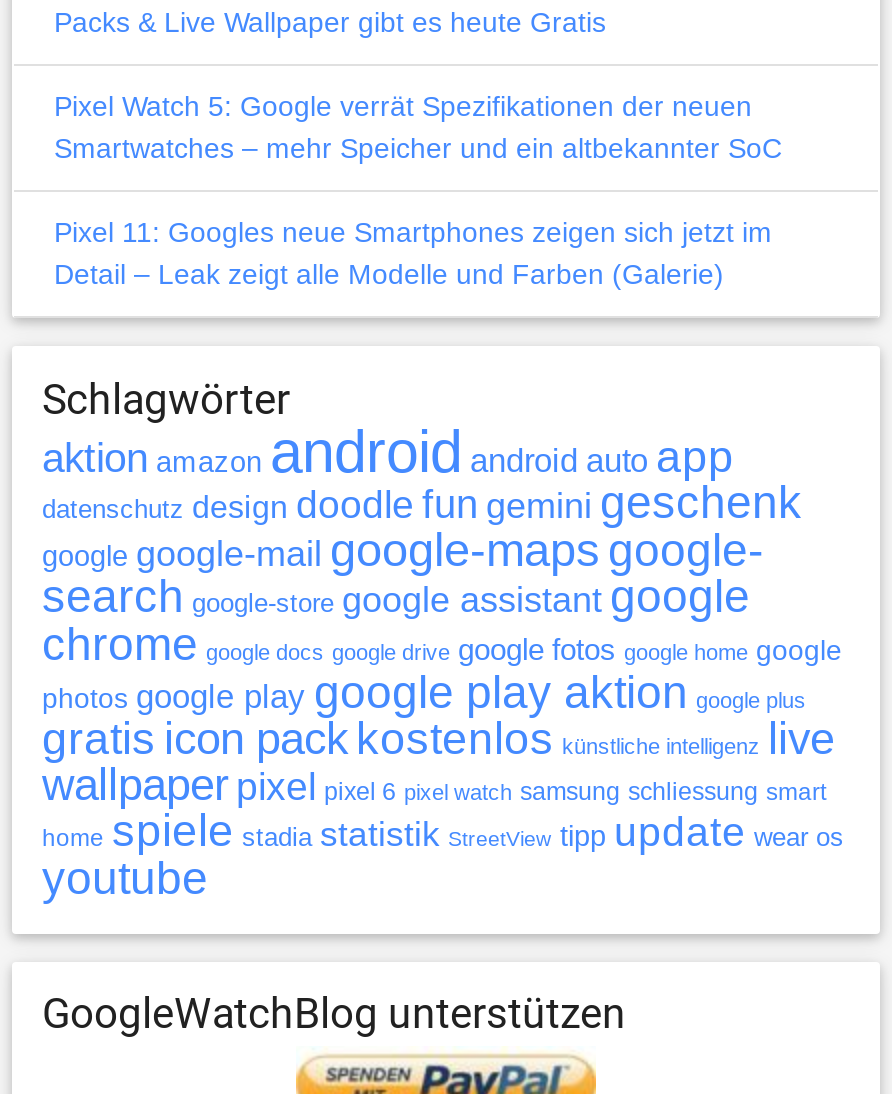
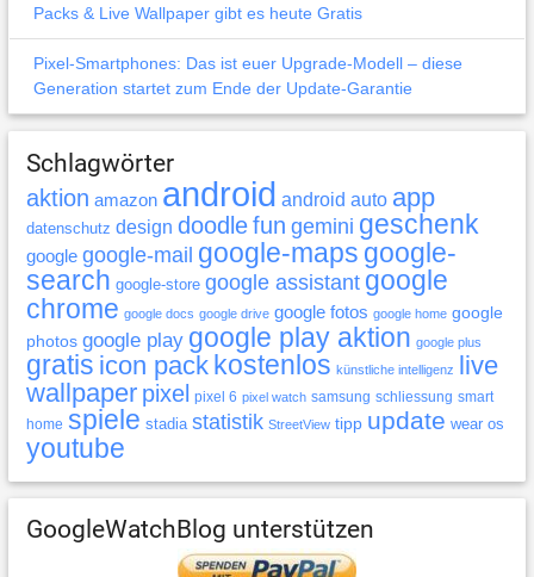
- Pixel Watch 5: Google verrät Spezifikationen der neuen
- Smartwatches – mehr Speicher und ein altbekannter SoC
- Pixel 11: Googles neue Smartphones zeigen sich jetzt im
- Detail – Leak zeigt alle Modelle und Farben (Galerie)
+ Pixel-Smartphones: Das ist euer Upgrade-Modell – diese
+ Generation startet zum Ende der Update-Garantie
